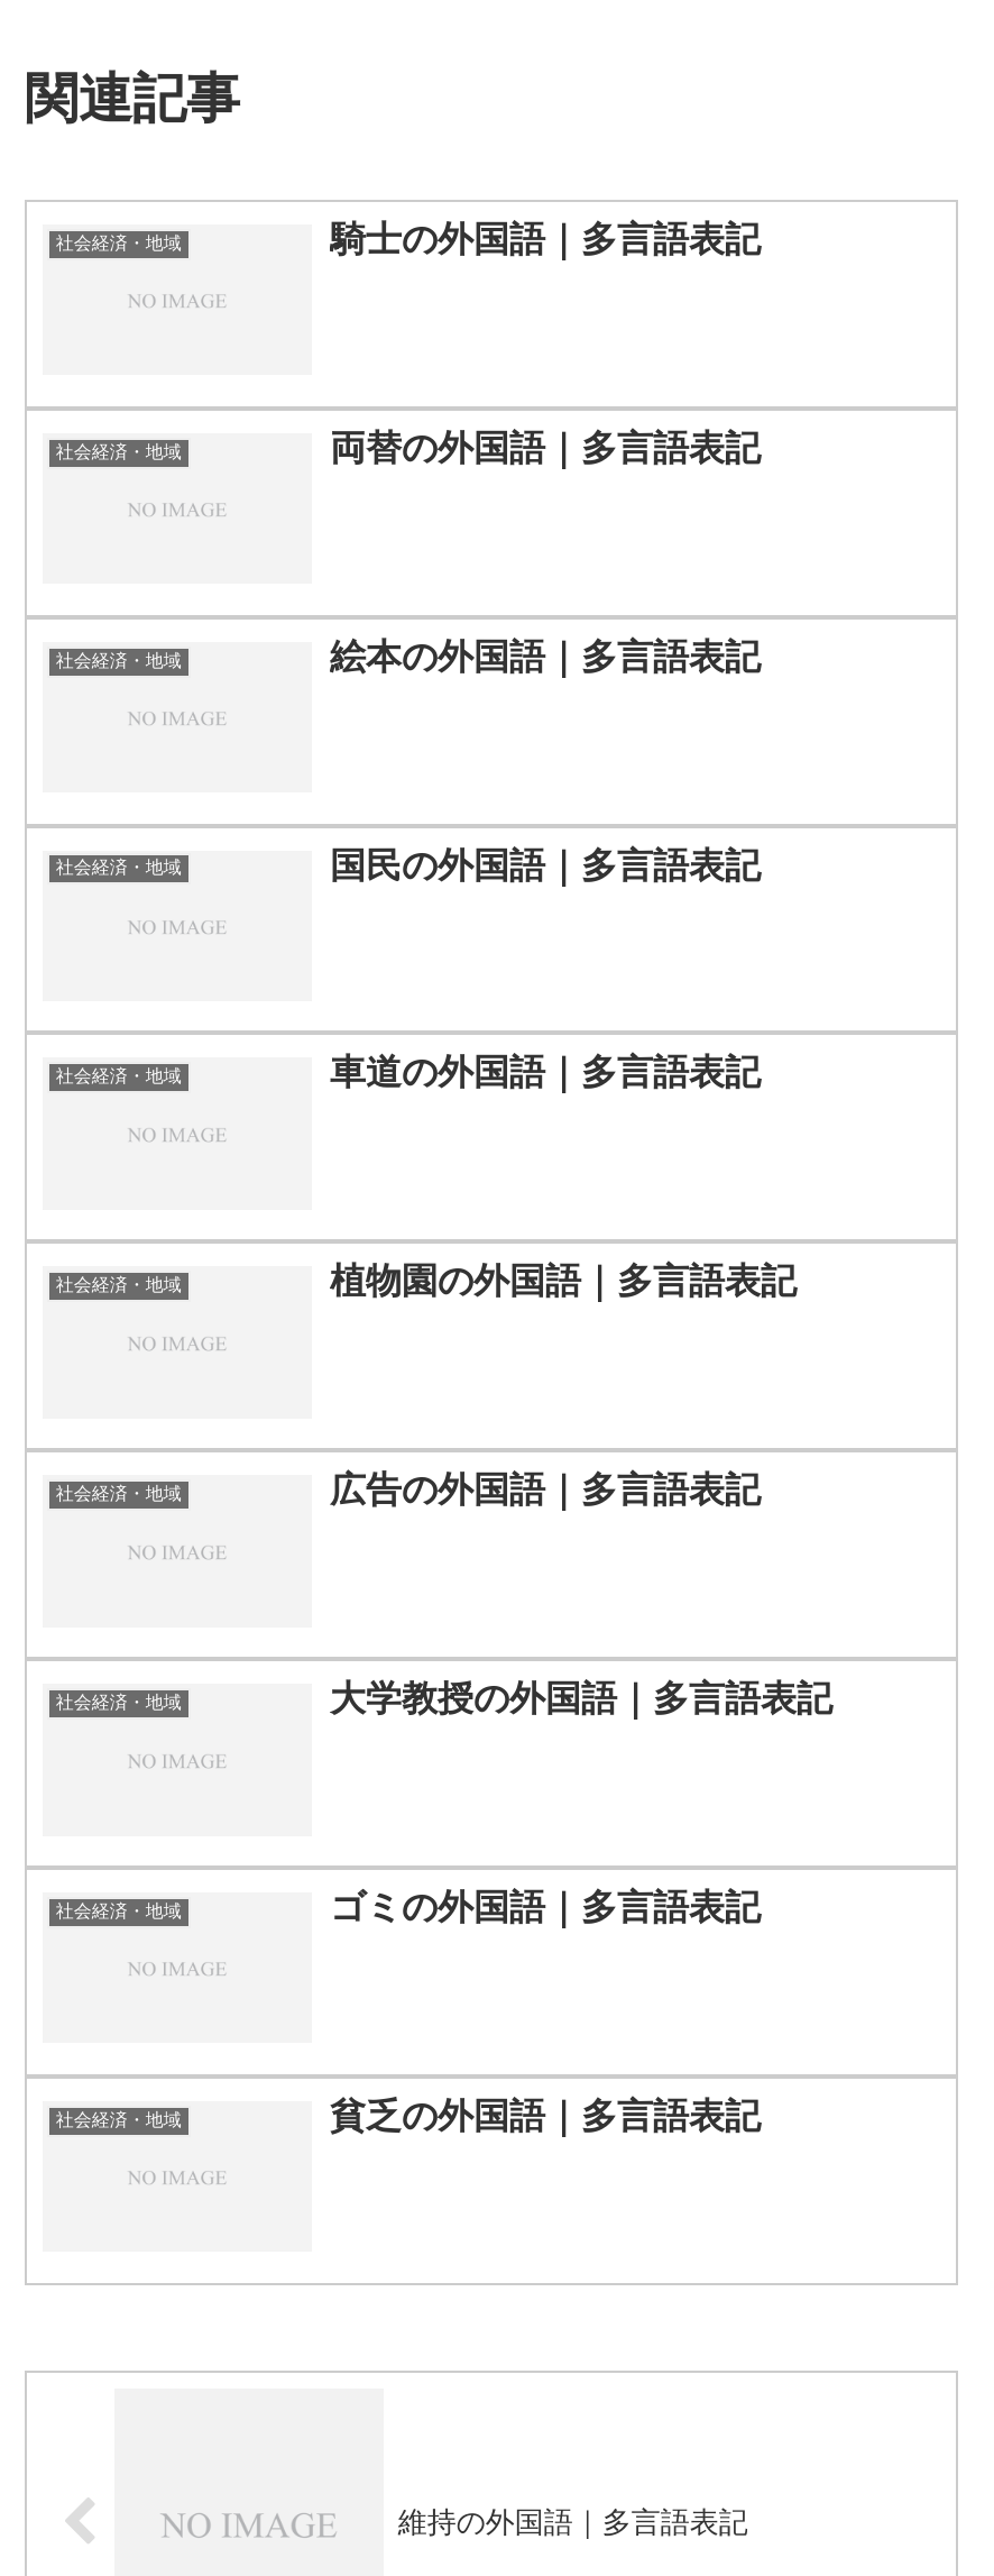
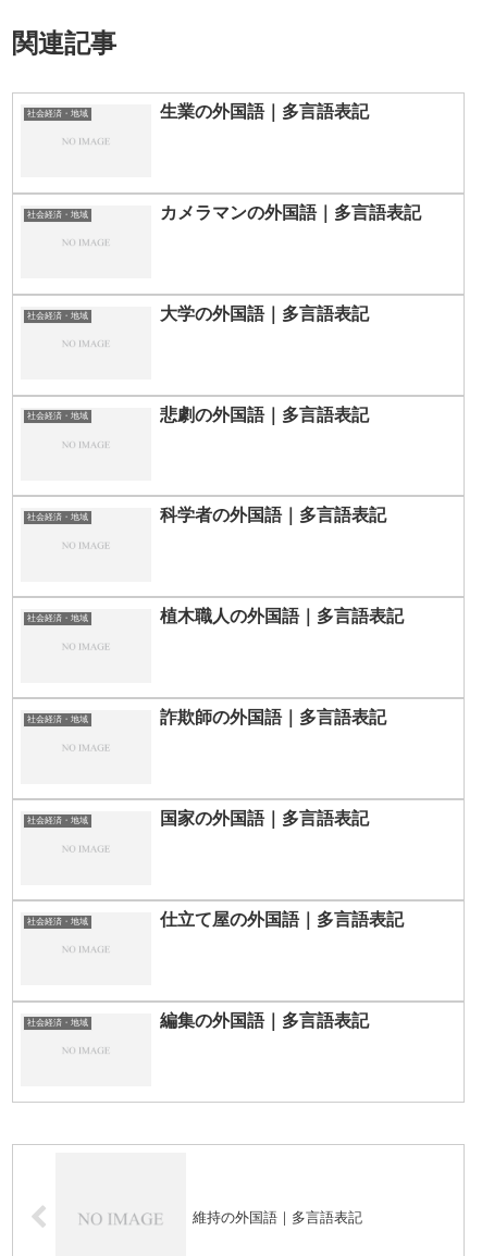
- 騎士の外国語｜多言語表記
+ 生業の外国語｜多言語表記

- 両替の外国語｜多言語表記
+ カメラマンの外国語｜多言語表記

- 絵本の外国語｜多言語表記
+ 大学の外国語｜多言語表記

- 国民の外国語｜多言語表記
+ 悲劇の外国語｜多言語表記

- 車道の外国語｜多言語表記
+ 科学者の外国語｜多言語表記

- 植物園の外国語｜多言語表記
+ 植木職人の外国語｜多言語表記

- 広告の外国語｜多言語表記
+ 詐欺師の外国語｜多言語表記

- 大学教授の外国語｜多言語表記
+ 国家の外国語｜多言語表記

- ゴミの外国語｜多言語表記
+ 仕立て屋の外国語｜多言語表記

- 貧乏の外国語｜多言語表記
+ 編集の外国語｜多言語表記
